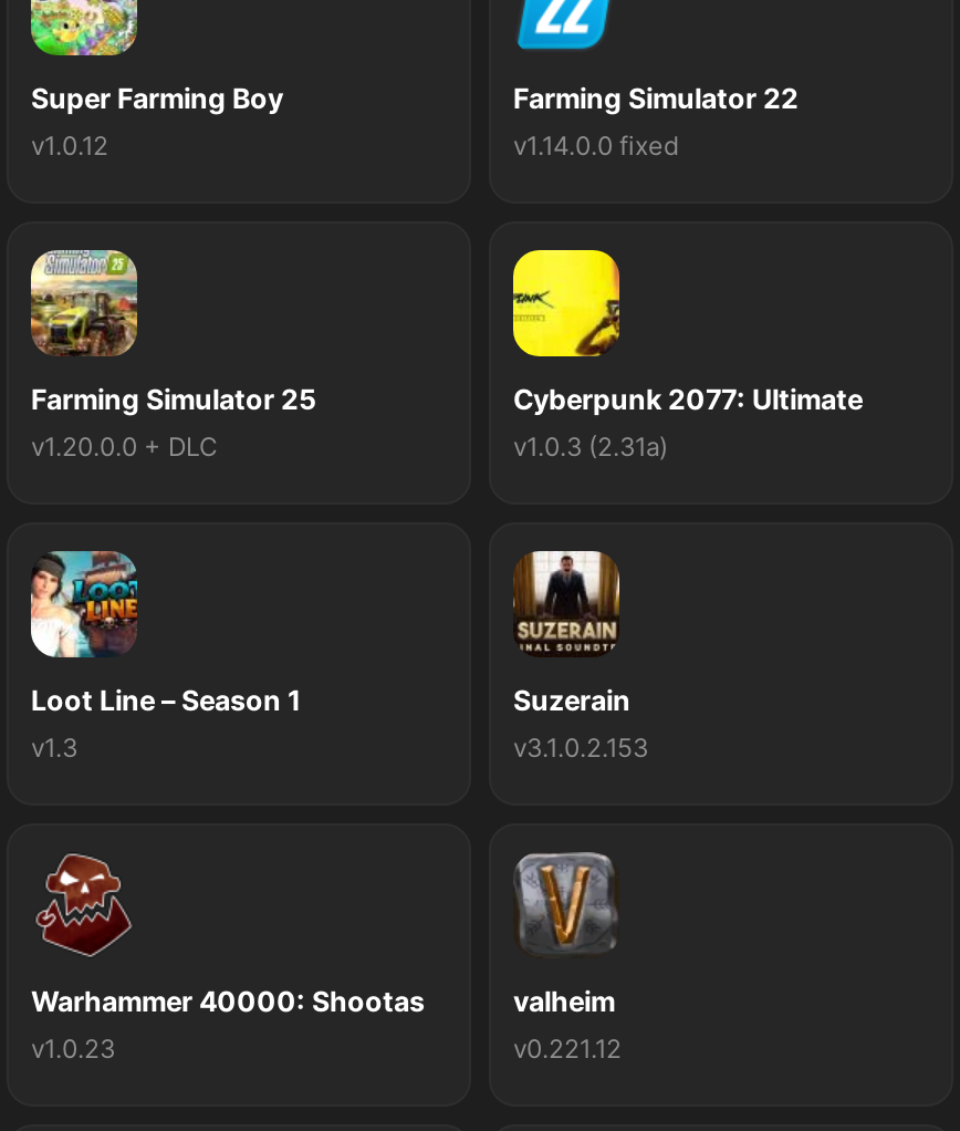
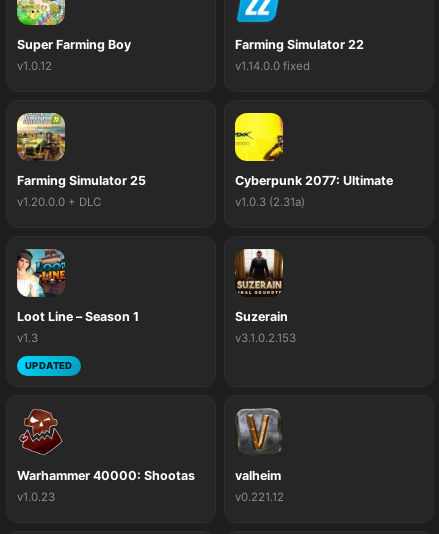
+ UPDATED
